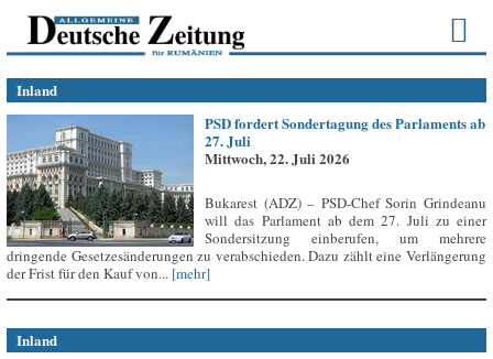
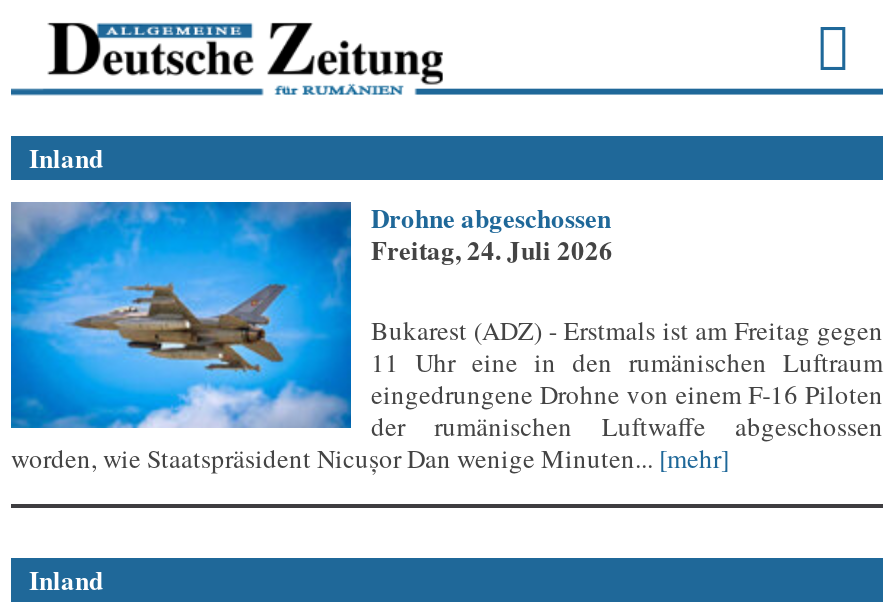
- [image]
- Bukarest (ADZ) – PSD-Chef Sorin Grindeanu
- will das Parlament ab dem 27. Juli zu einer
- Sondersitzung einberufen, um mehrere
- dringende Gesetzesänderungen zu verabschieden. Dazu zählt eine Verlängerung
- der Frist für den Kauf von... [mehr]
+ [image]
+ Bukarest (ADZ) - Erstmals ist am Freitag gegen
+ 11 Uhr eine in den rumänischen Luftraum
+ eingedrungene Drohne von einem F-16 Piloten
+ der rumänischen Luftwaffe abgeschossen
+ worden, wie Staatspräsident Nicușor Dan wenige Minuten... [mehr]

- PSD fordert Sondertagung des Parlaments ab
- 27. Juli
- Mittwoch, 22. Juli 2026
+ Drohne abgeschossen
+ Freitag, 24. Juli 2026
